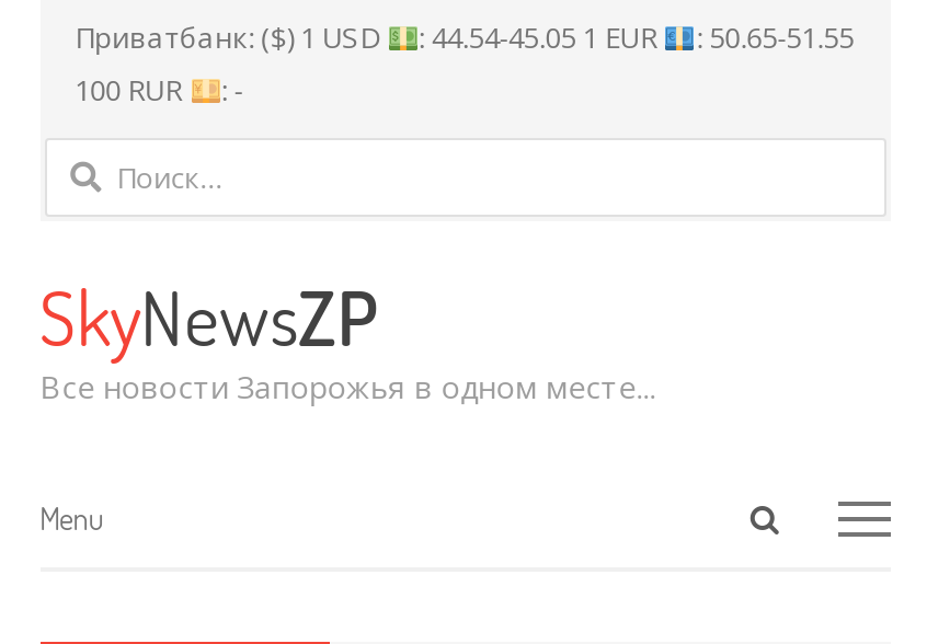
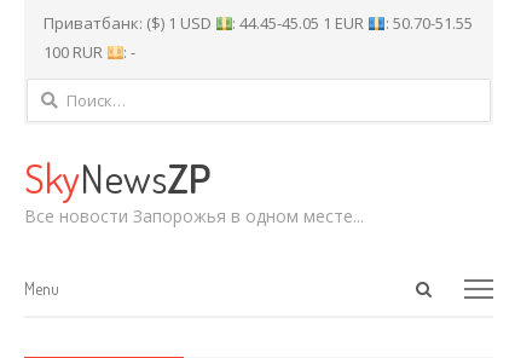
- : 44.54-45.05 1 EUR
+ : 44.45-45.05 1 EUR

- : 50.65-51.55
+ : 50.70-51.55
